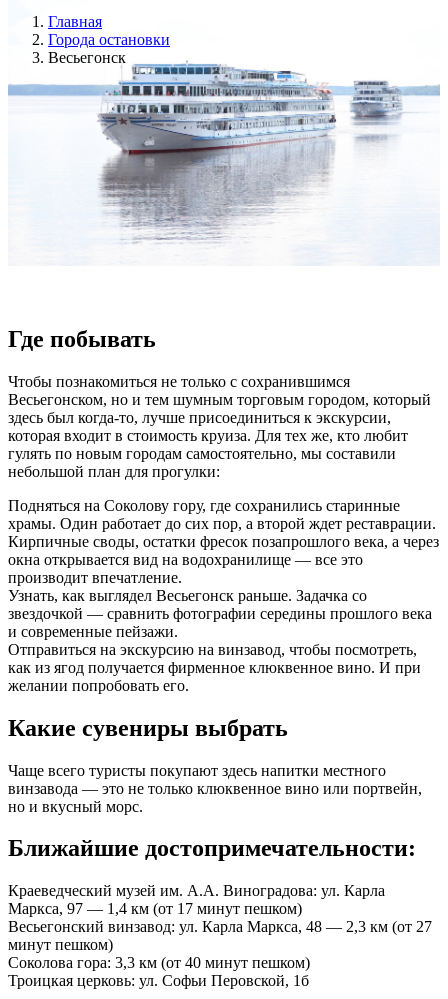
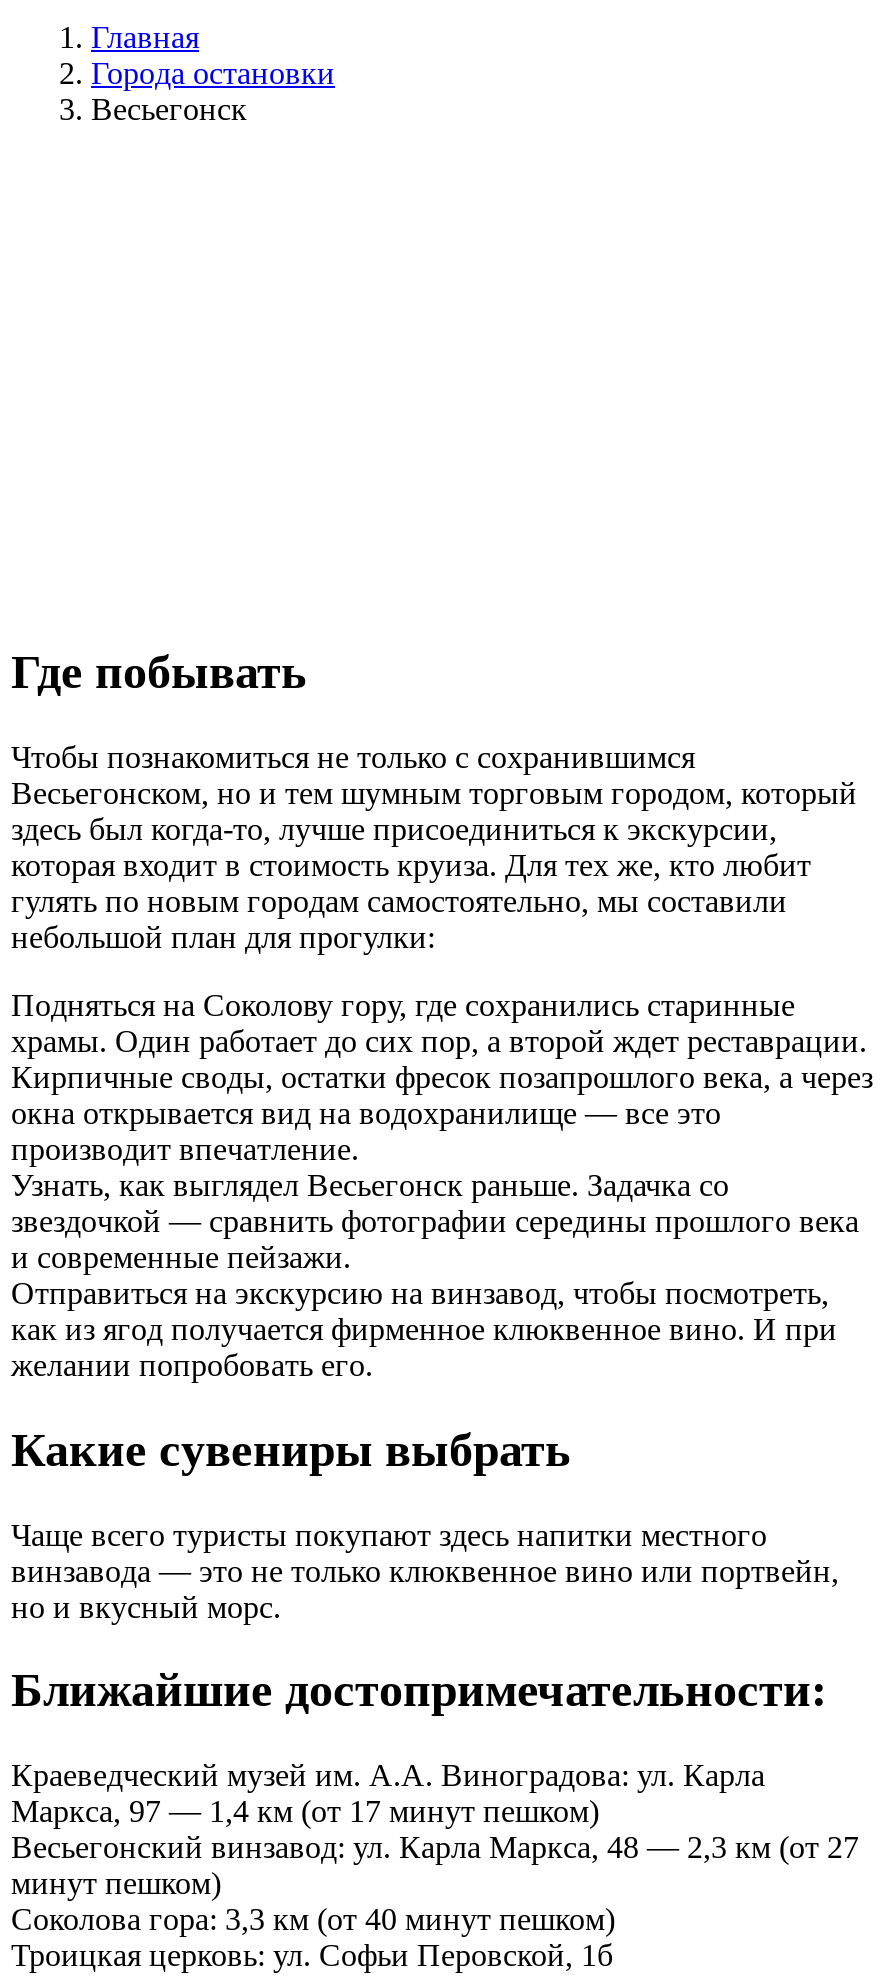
- [image]
